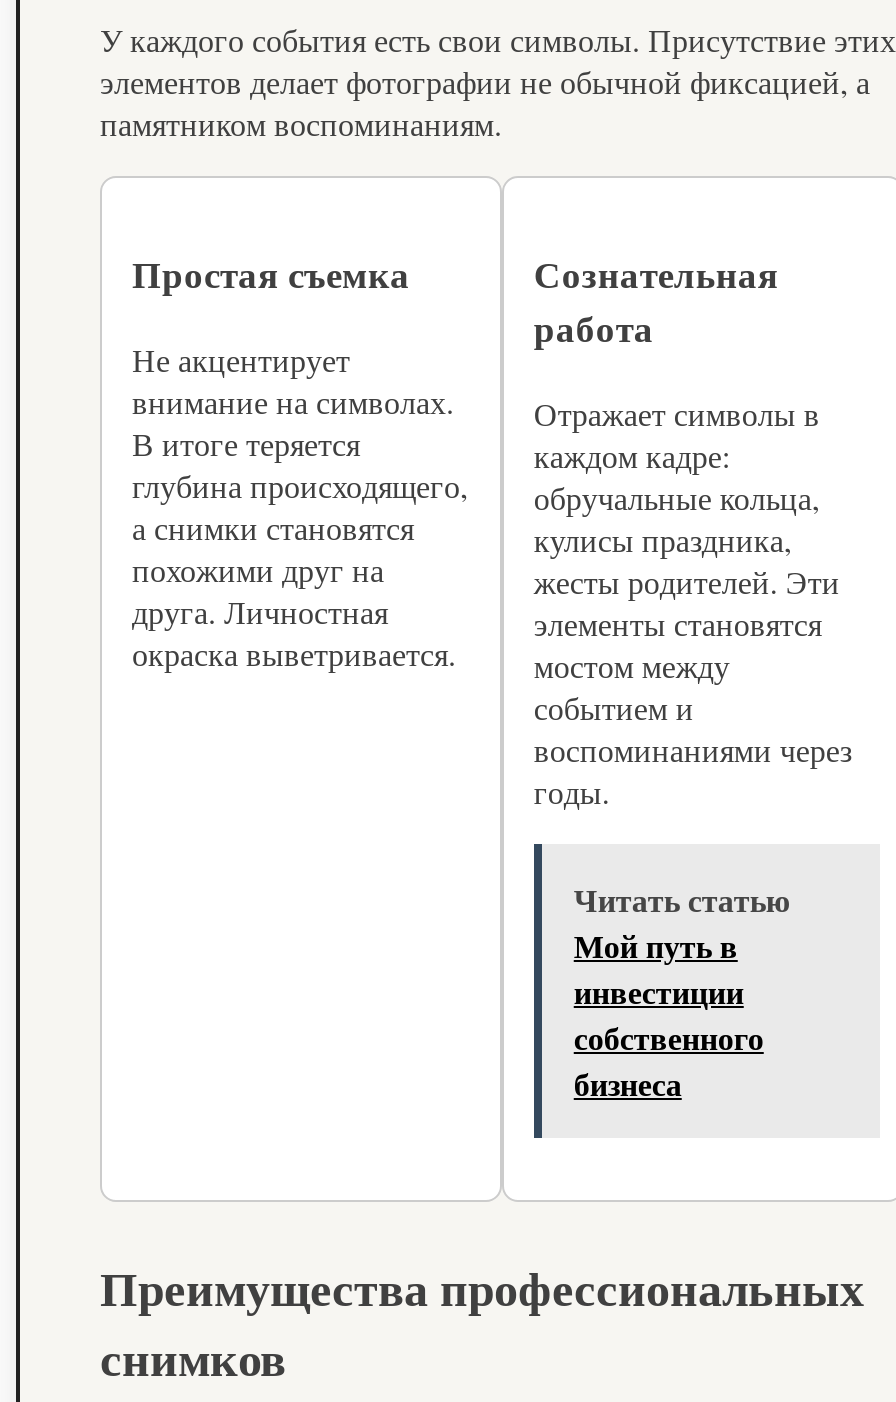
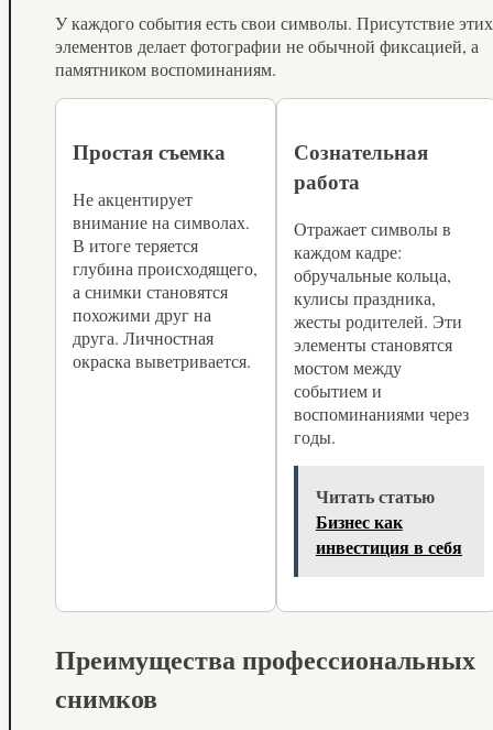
- Мой путь в
- инвестиции
- собственного
- бизнеса
+ Бизнес как
+ инвестиция в себя
